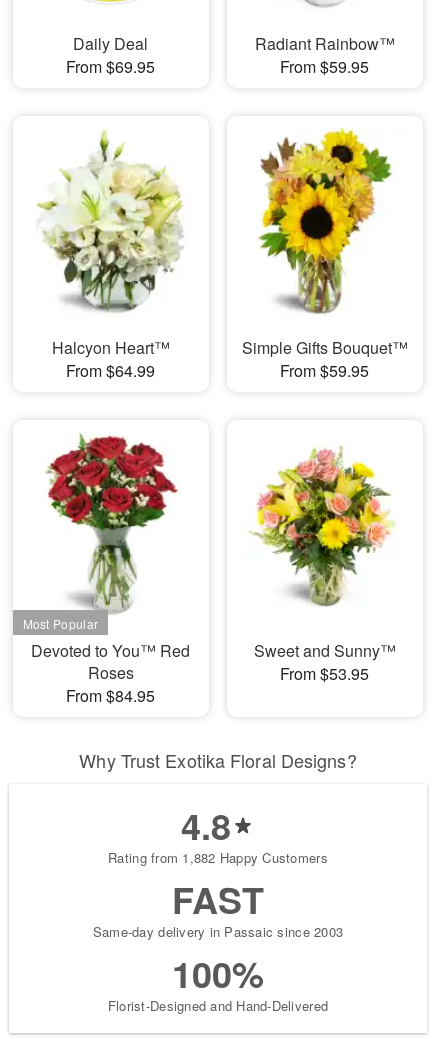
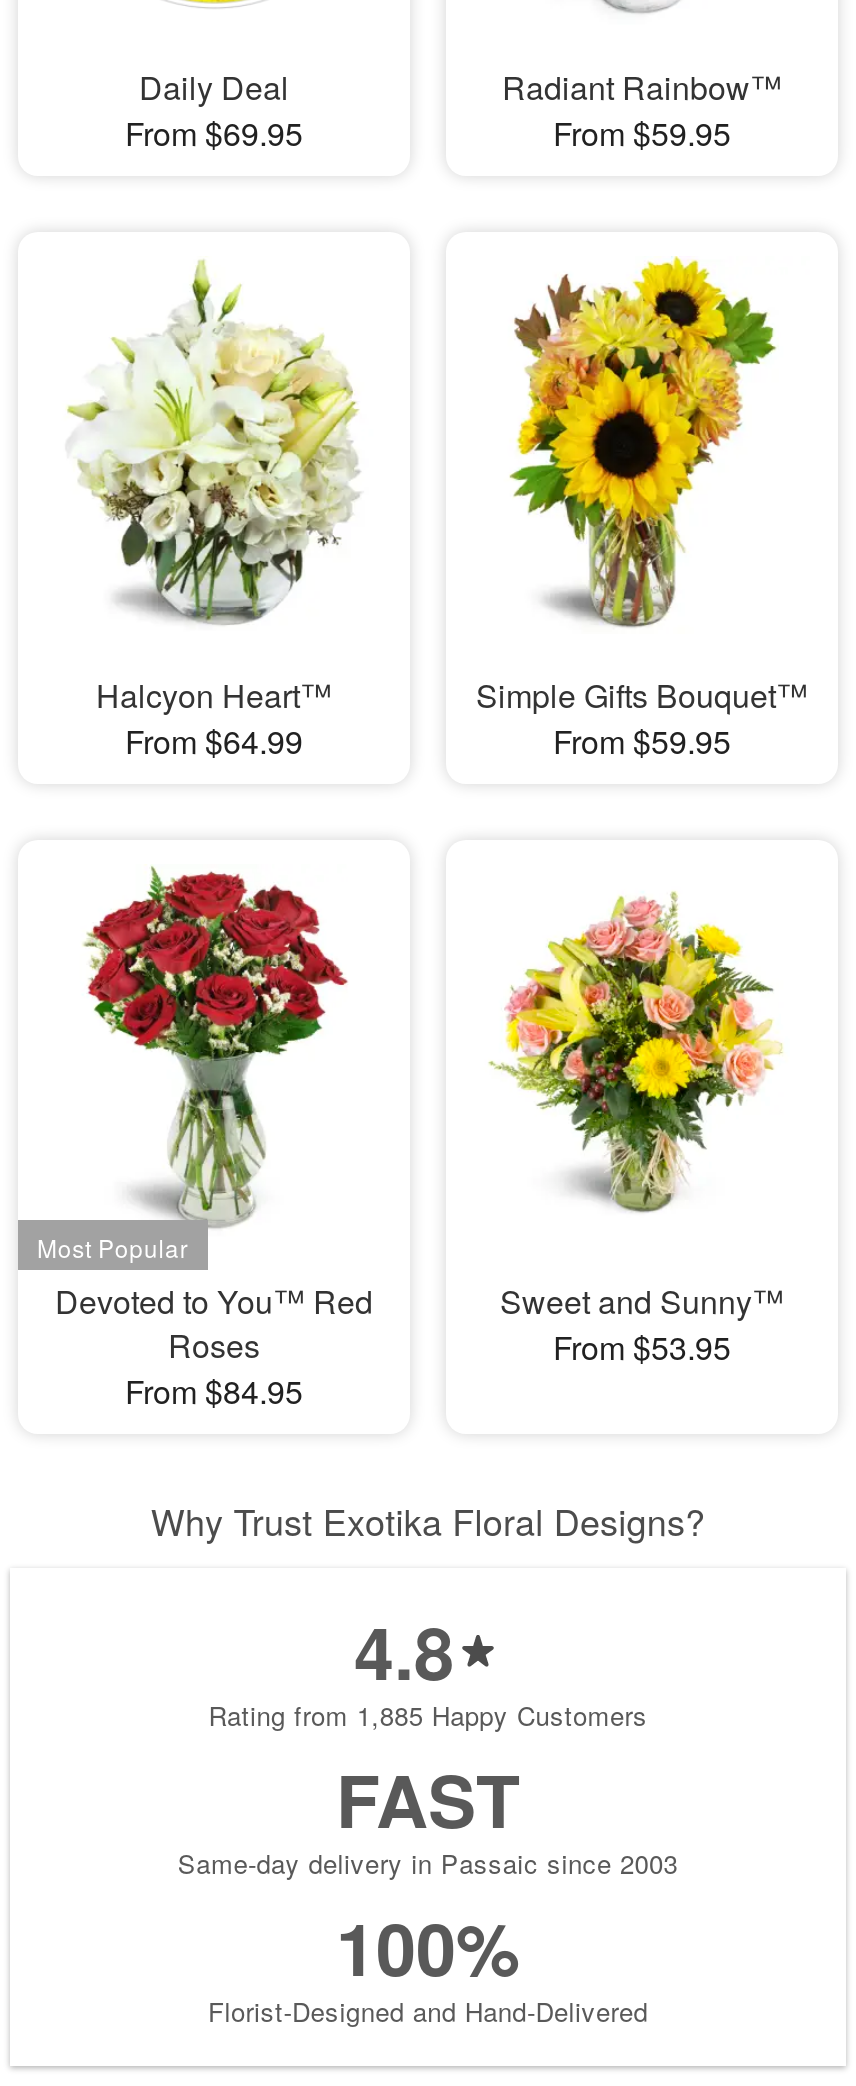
- Rating from 1,882 Happy Customers
+ Rating from 1,885 Happy Customers
